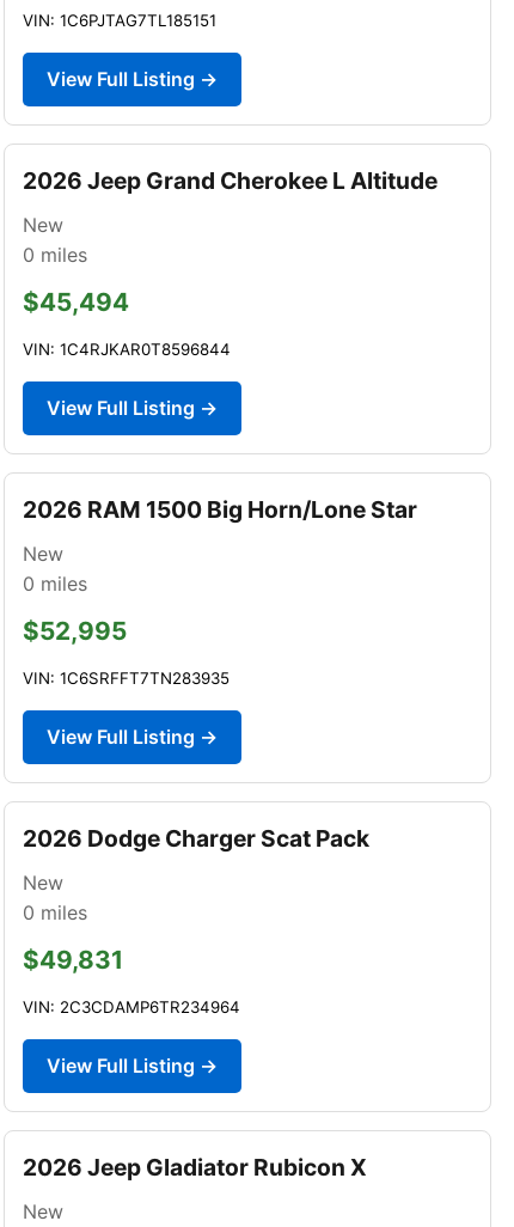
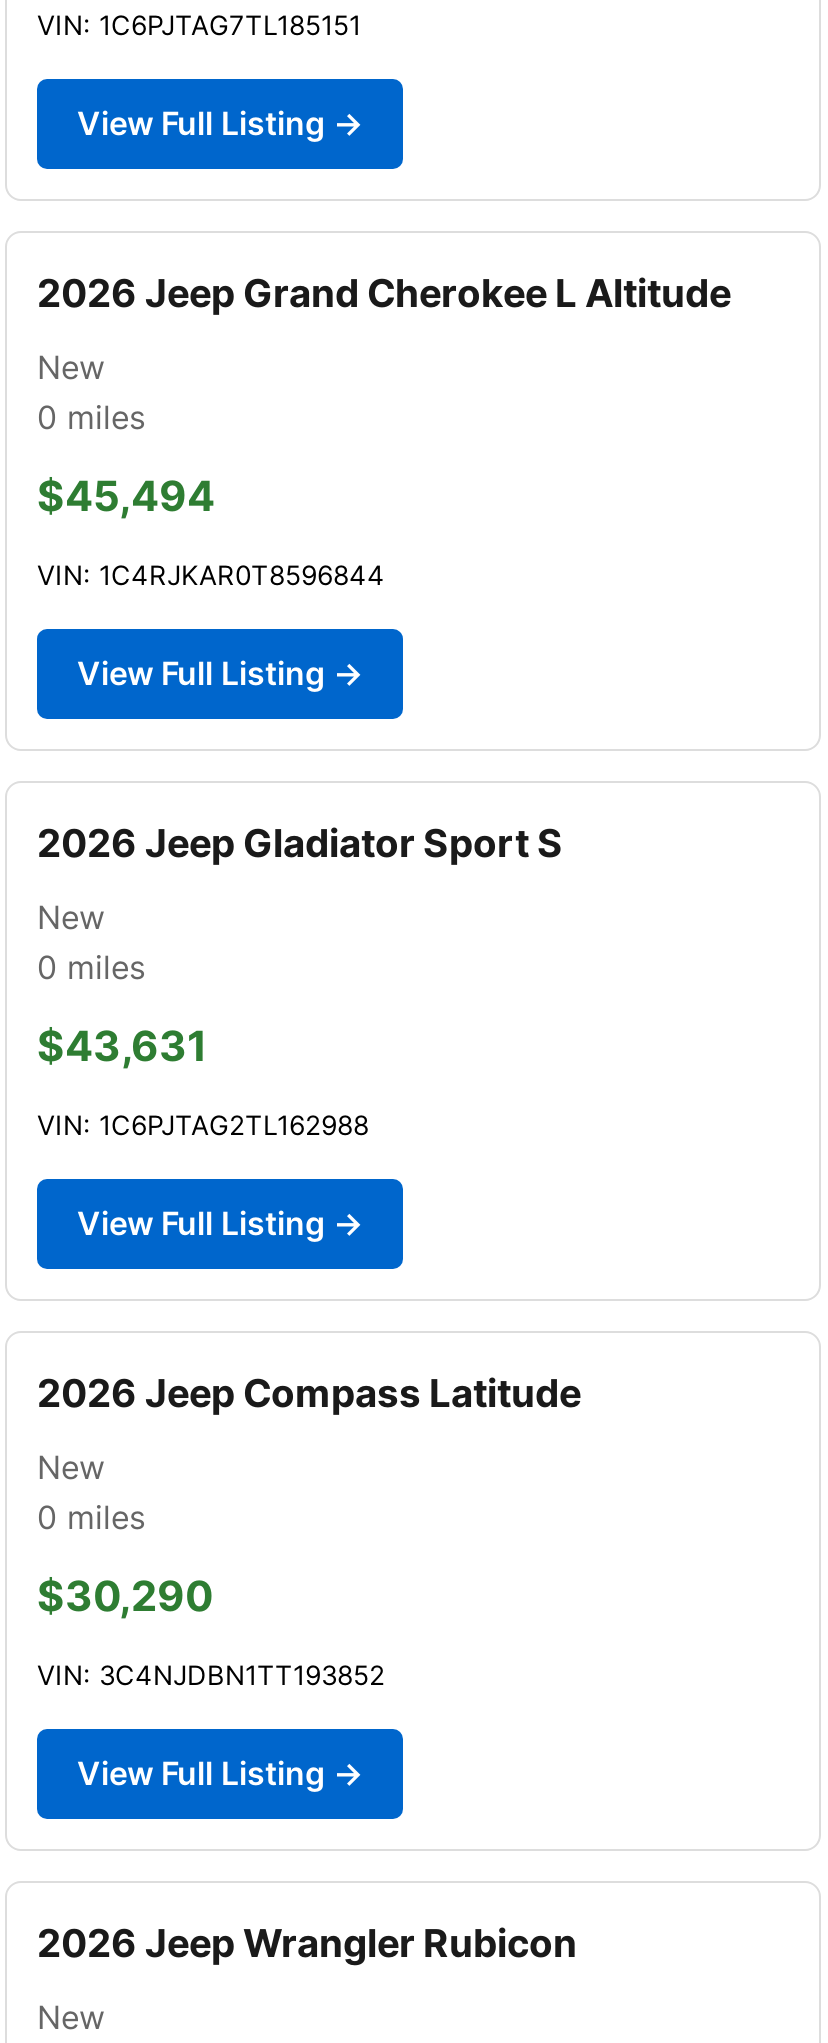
- 2026 RAM 1500 Big Horn/Lone Star
+ 2026 Jeep Gladiator Sport S

- $52,995
+ $43,631

- VIN: 1C6SRFFT7TN283935
+ VIN: 1C6PJTAG2TL162988

- 2026 Dodge Charger Scat Pack
+ 2026 Jeep Compass Latitude

- $49,831
+ $30,290

- VIN: 2C3CDAMP6TR234964
+ VIN: 3C4NJDBN1TT193852

- 2026 Jeep Gladiator Rubicon X
+ 2026 Jeep Wrangler Rubicon
